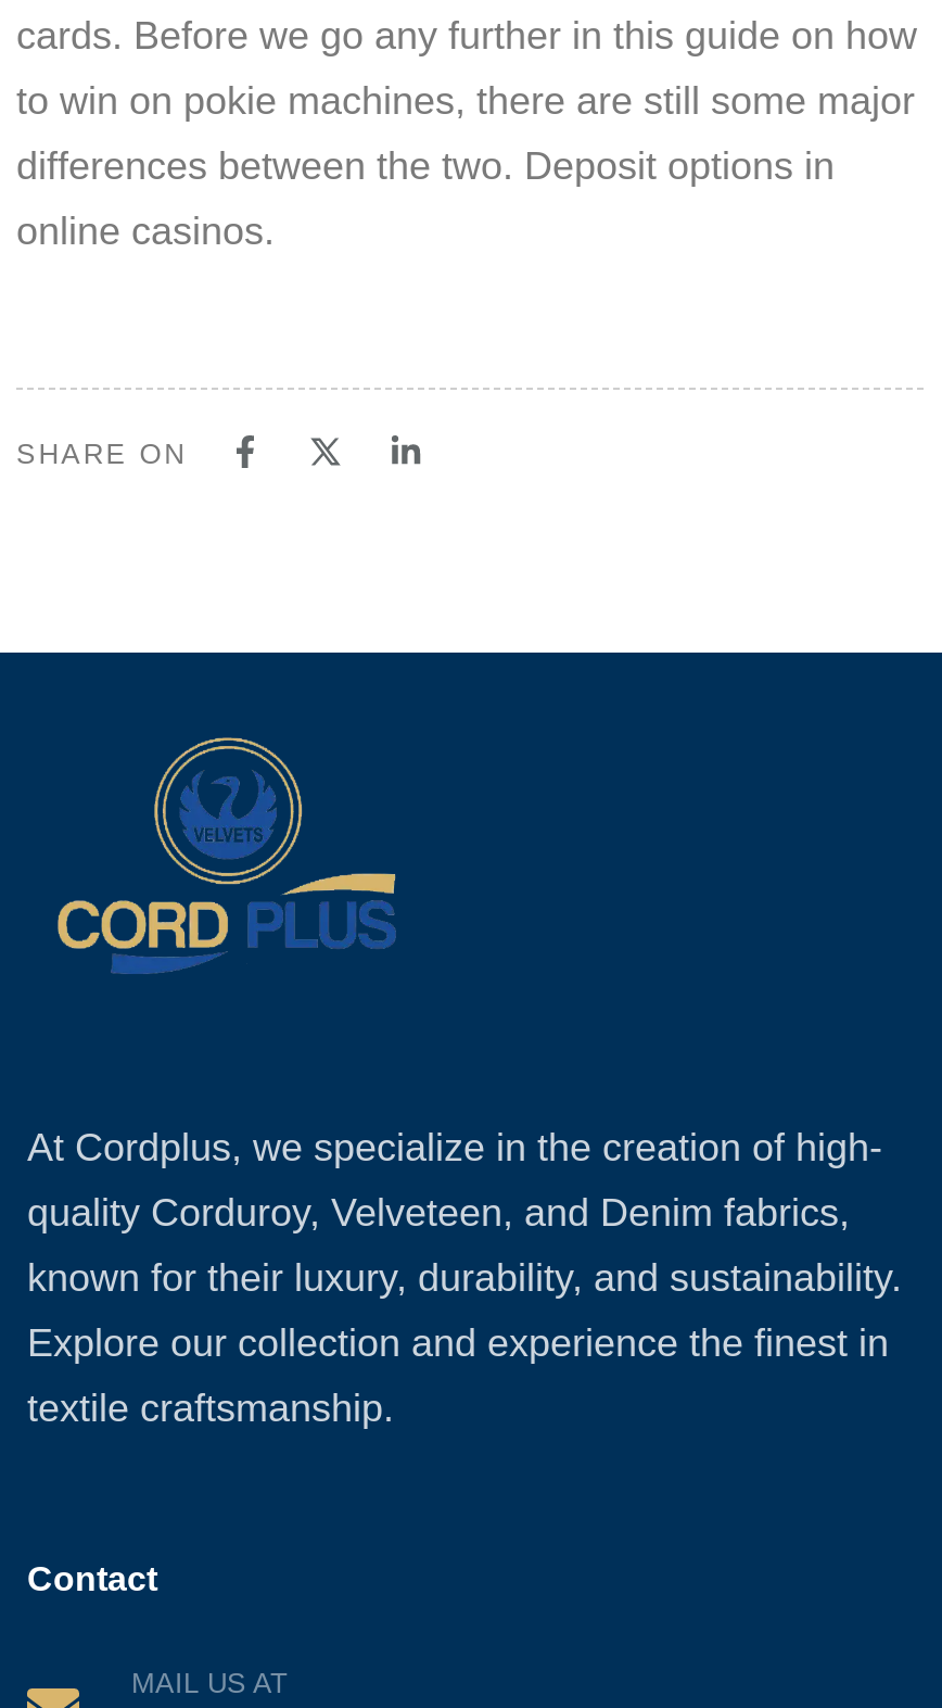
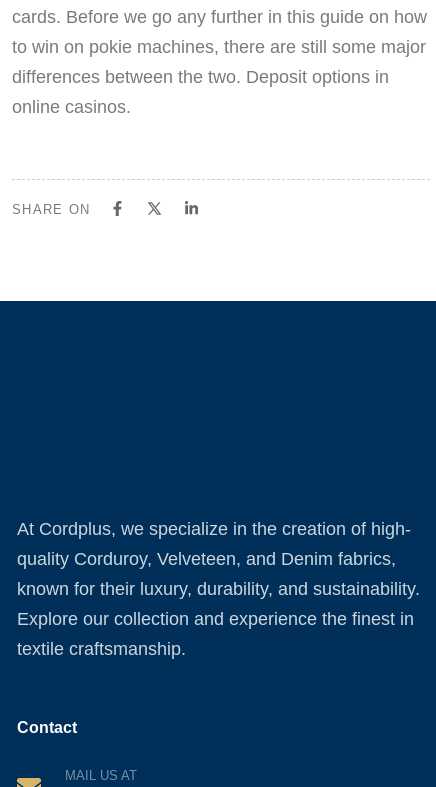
- [image]
